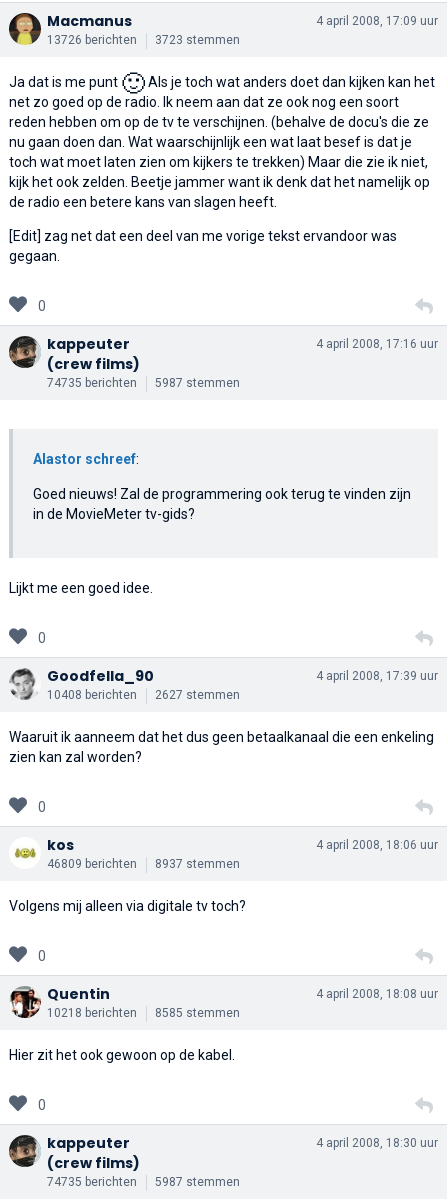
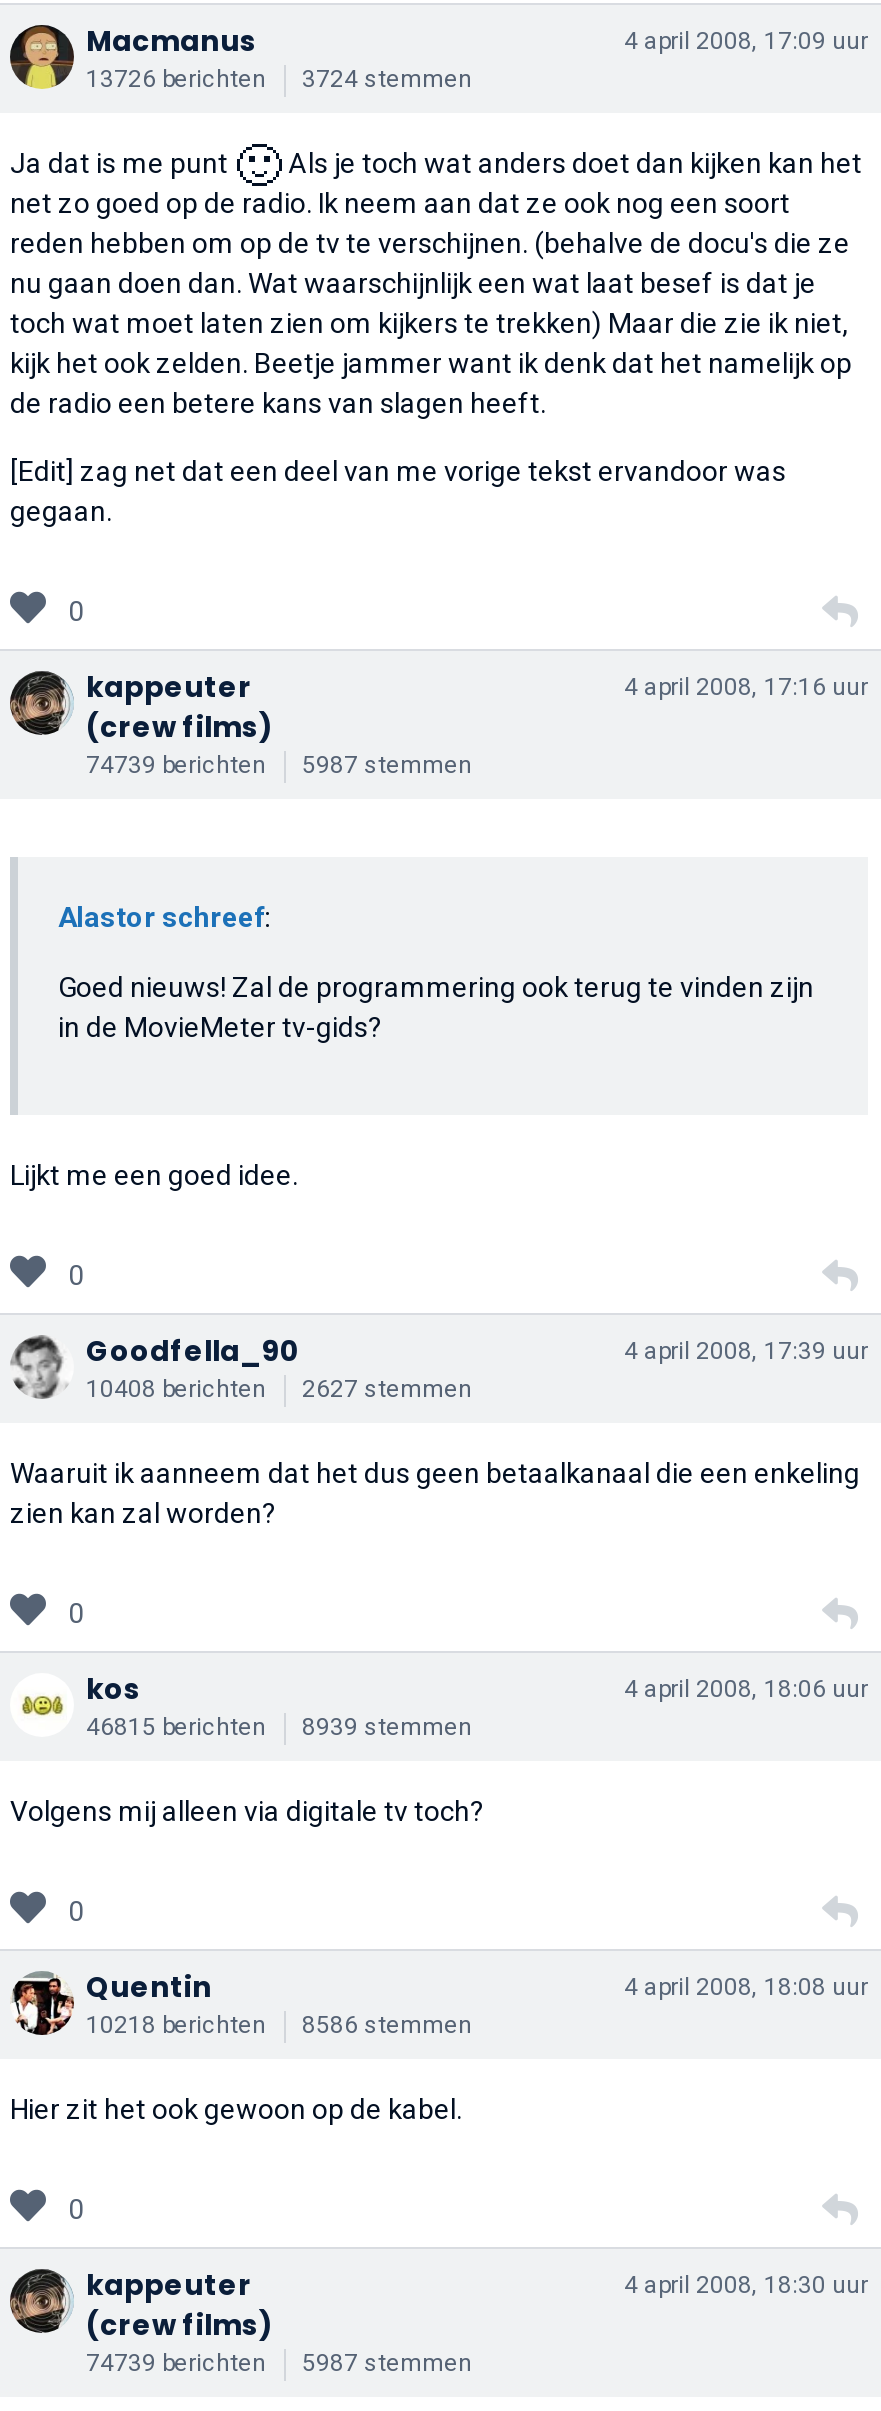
- 13726 berichten 3723 stemmen
+ 13726 berichten 3724 stemmen

- 74735 berichten 5987 stemmen
+ 74739 berichten 5987 stemmen

- 46809 berichten
+ 46815 berichten

- 8937 stemmen
+ 8939 stemmen

- 10218 berichten 8585 stemmen
+ 10218 berichten 8586 stemmen

- 74735 berichten 5987 stemmen
+ 74739 berichten 5987 stemmen
